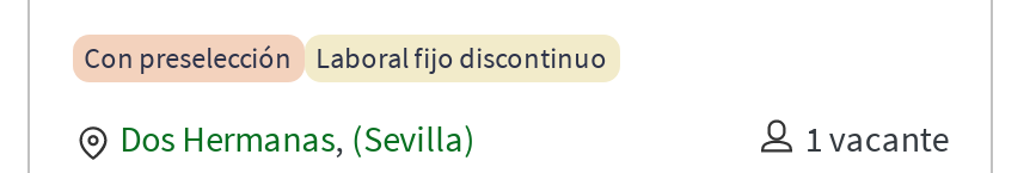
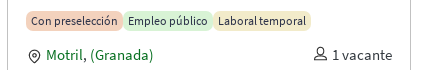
- Laboral fijo discontinuo
+ Empleo público
+ Laboral temporal

- Dos Hermanas, (Sevilla)
+ Motril, (Granada)
